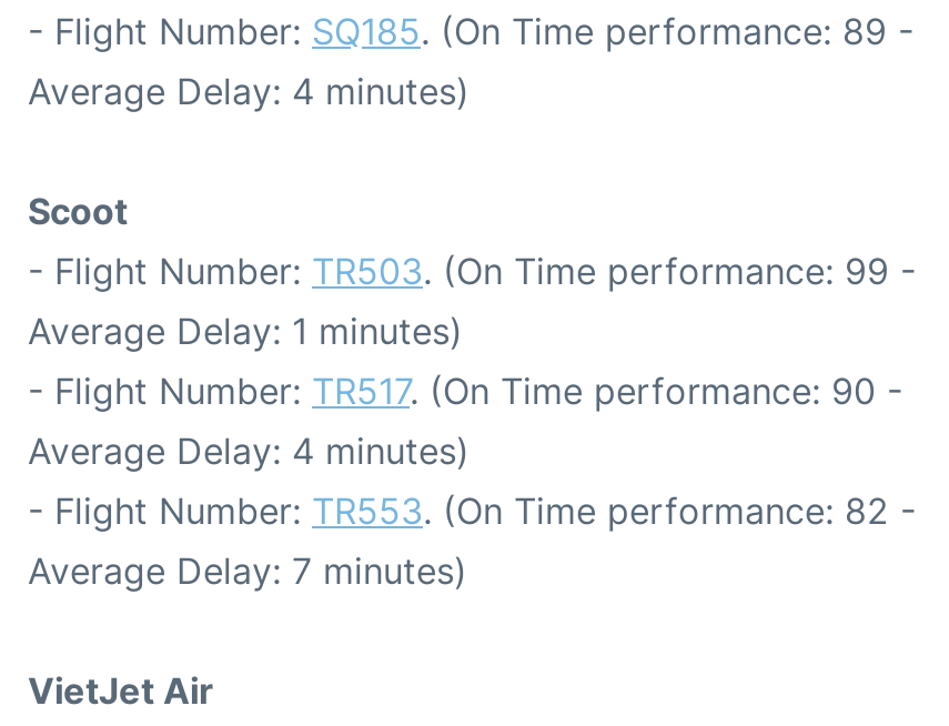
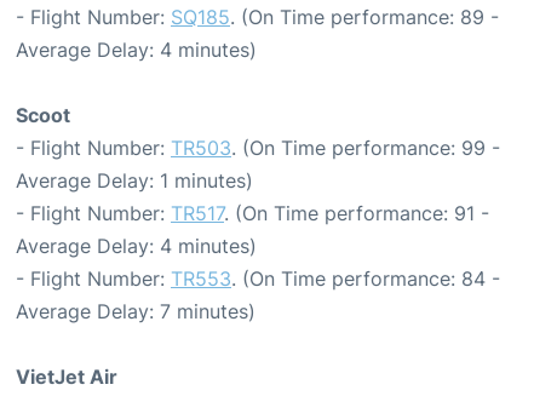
- - Flight Number: TR517. (On Time performance: 90 -
+ - Flight Number: TR517. (On Time performance: 91 -

- - Flight Number: TR553. (On Time performance: 82 -
+ - Flight Number: TR553. (On Time performance: 84 -
